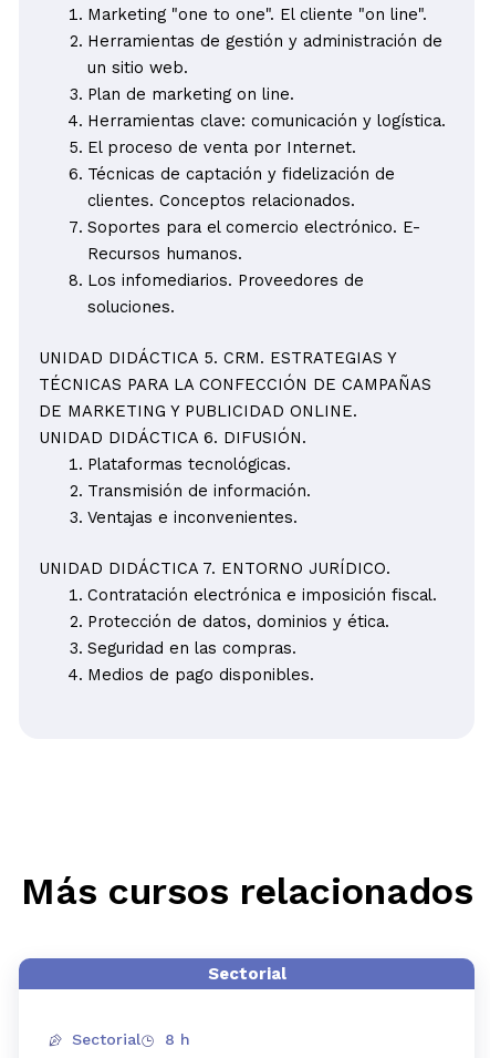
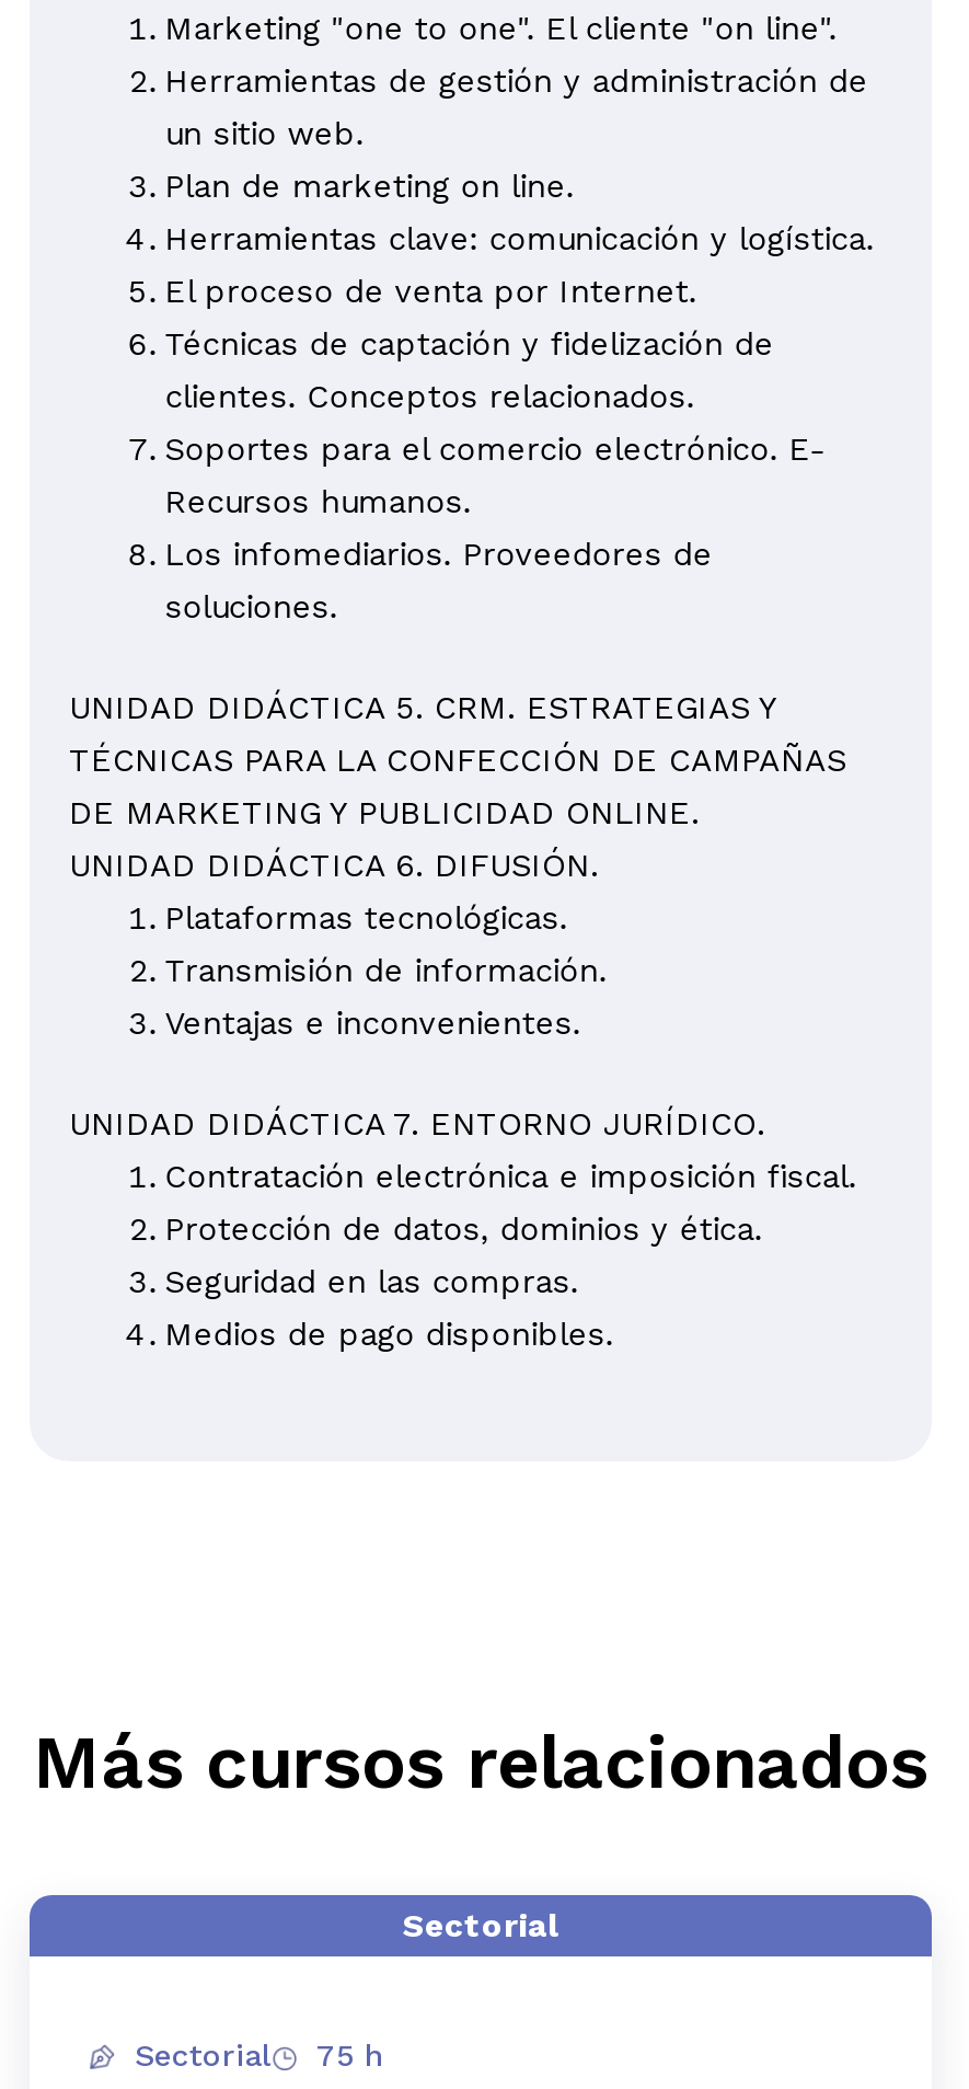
- Sectorial 8 h
+ Sectorial 75 h
